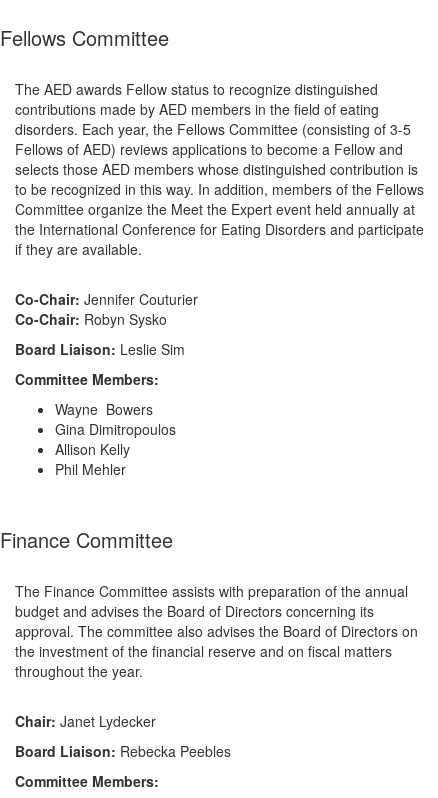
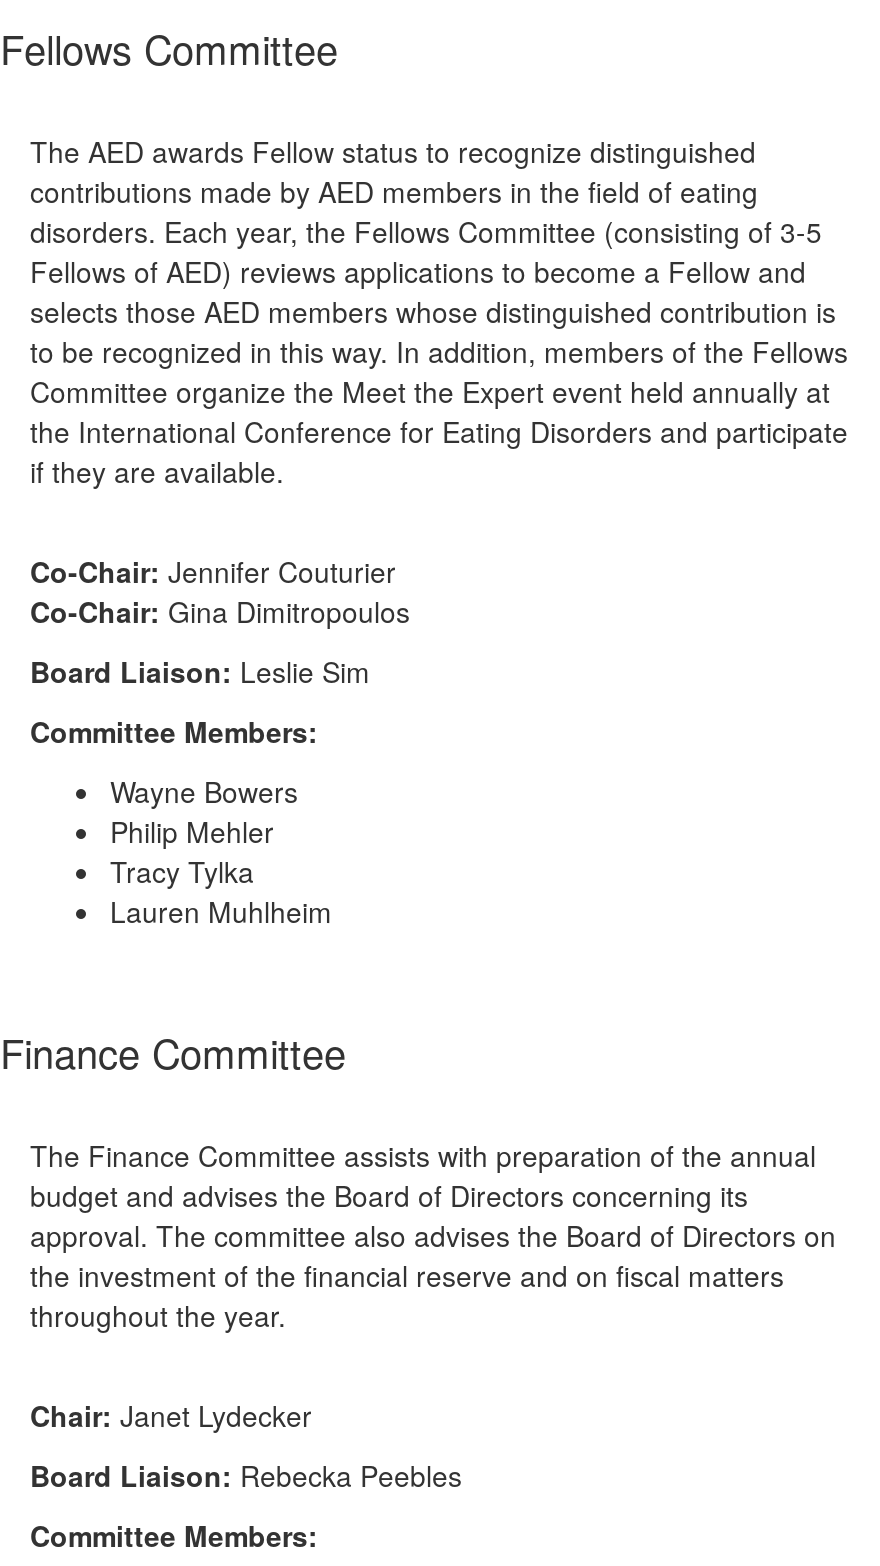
- Co-Chair: Robyn Sysko
+ Co-Chair: Gina Dimitropoulos

- Gina Dimitropoulos
- Allison Kelly
- Phil Mehler
+ Philip Mehler
+ Tracy Tylka
+ Lauren Muhlheim
